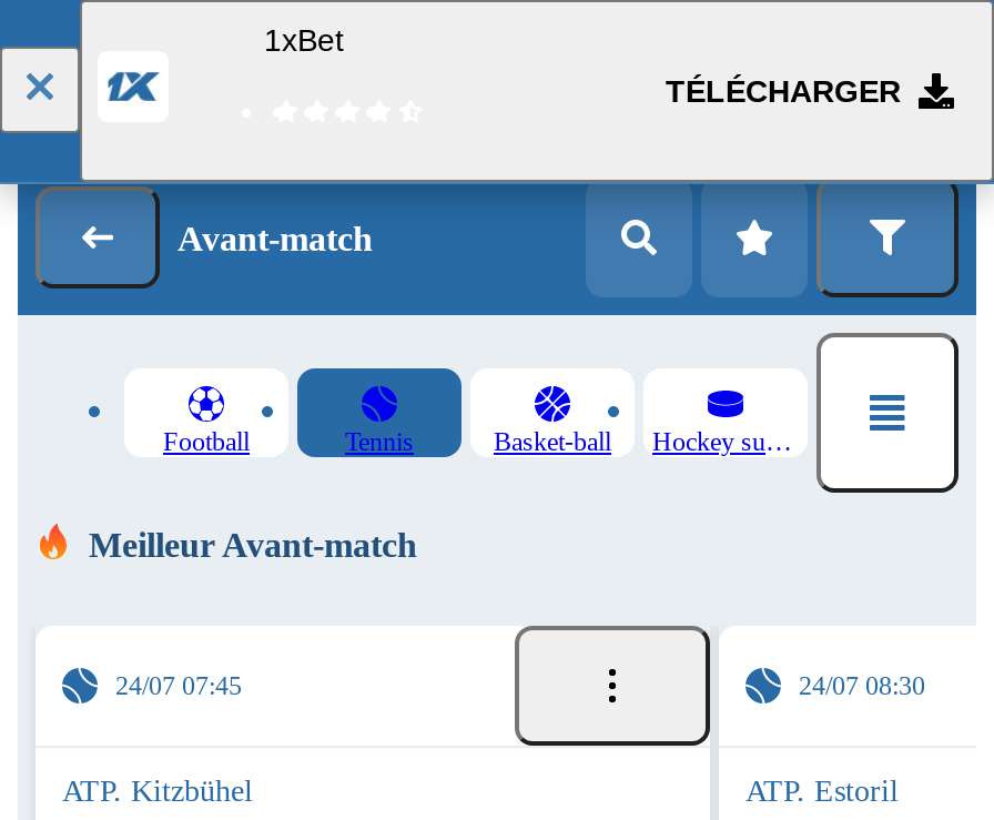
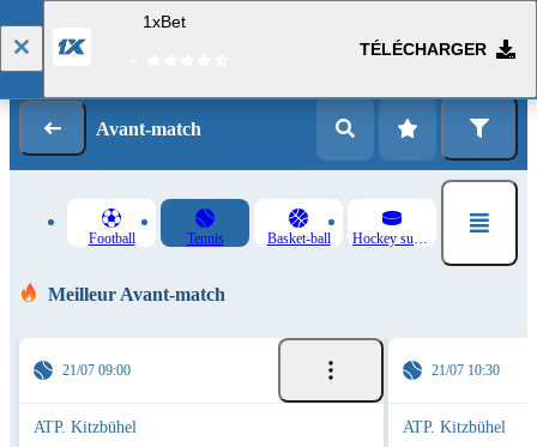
- 24/07 07:45
+ 21/07 09:00

- 24/07 08:30
+ 21/07 10:30

- ATP. Estoril
+ ATP. Kitzbühel
